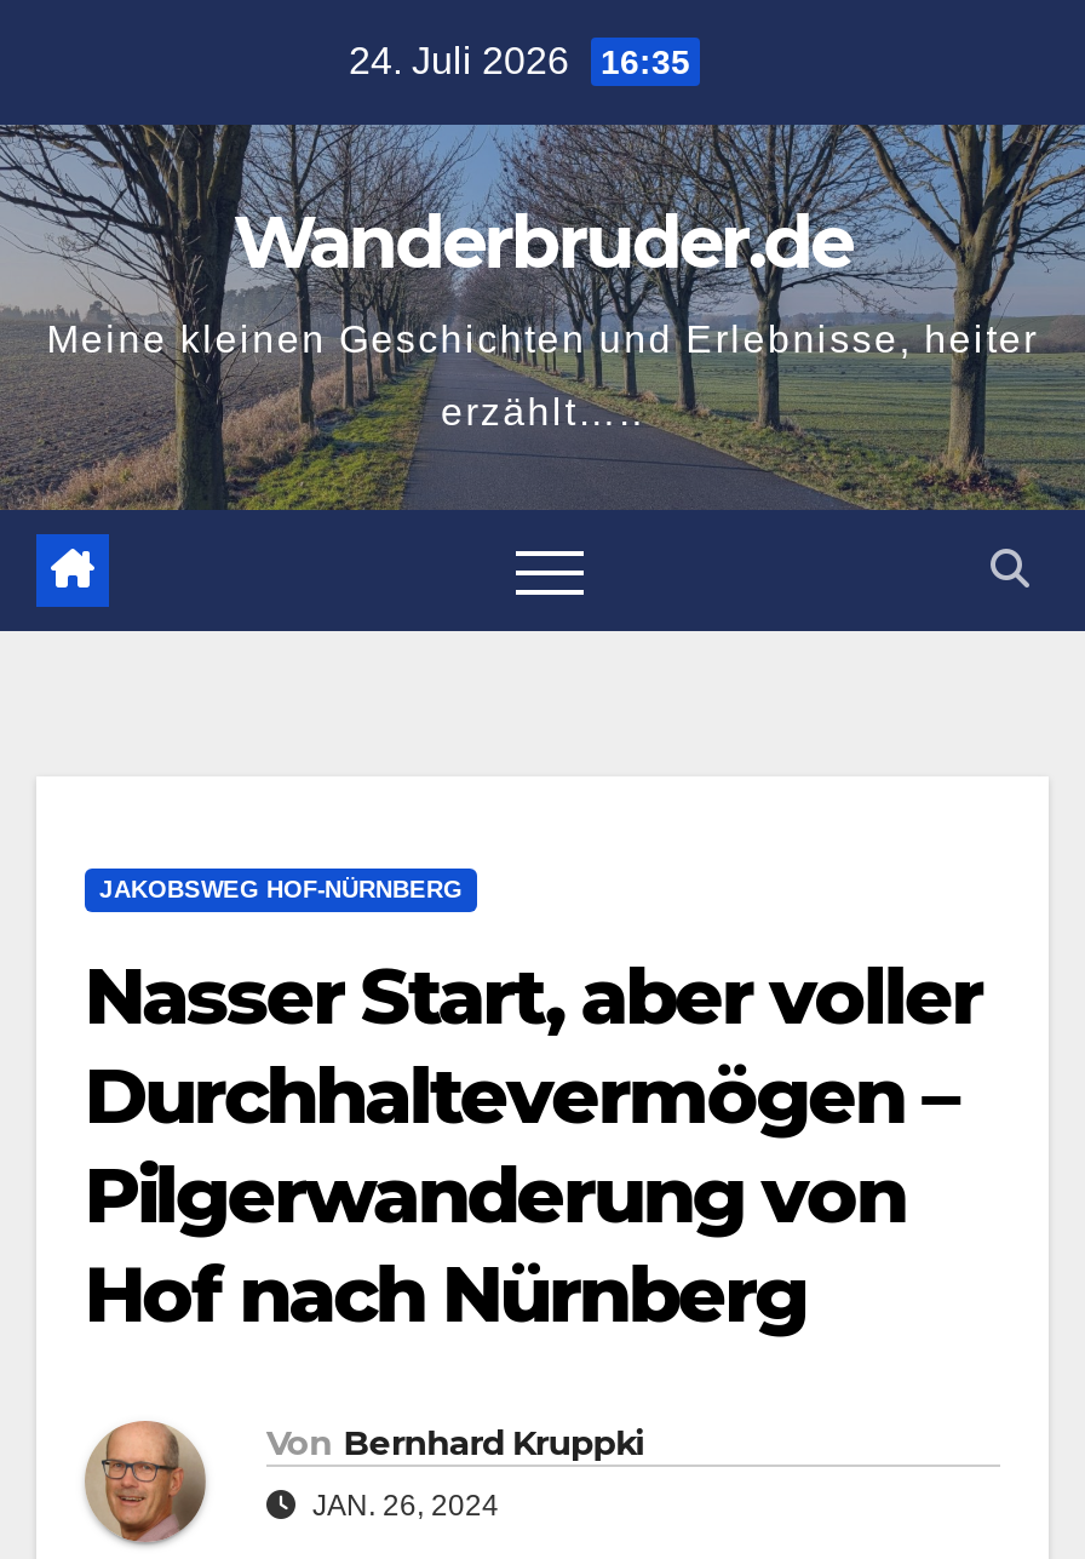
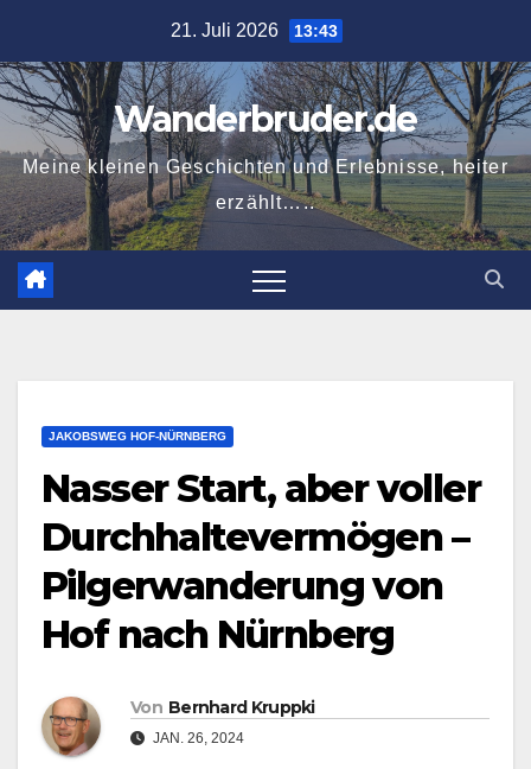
- 24. Juli 2026 16:35
+ 21. Juli 2026 13:43
